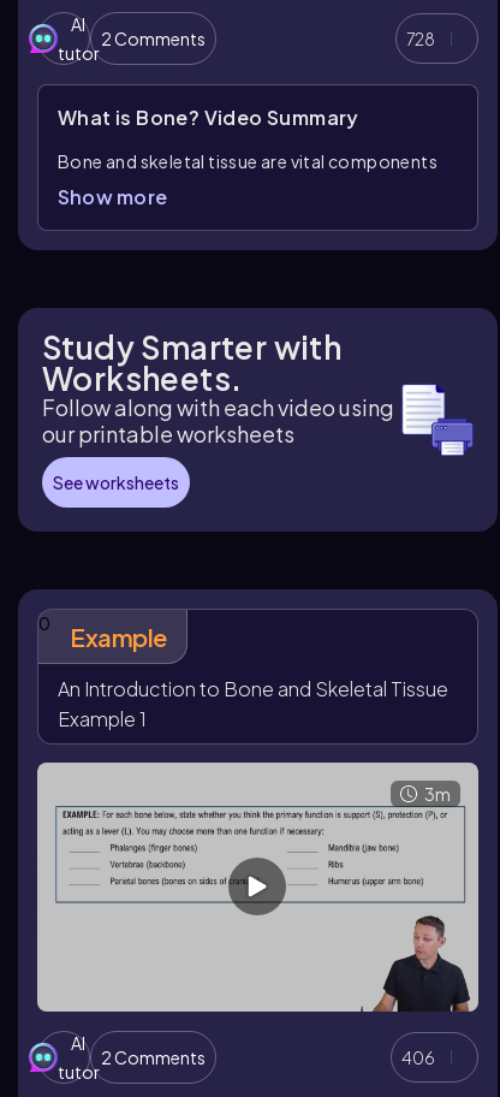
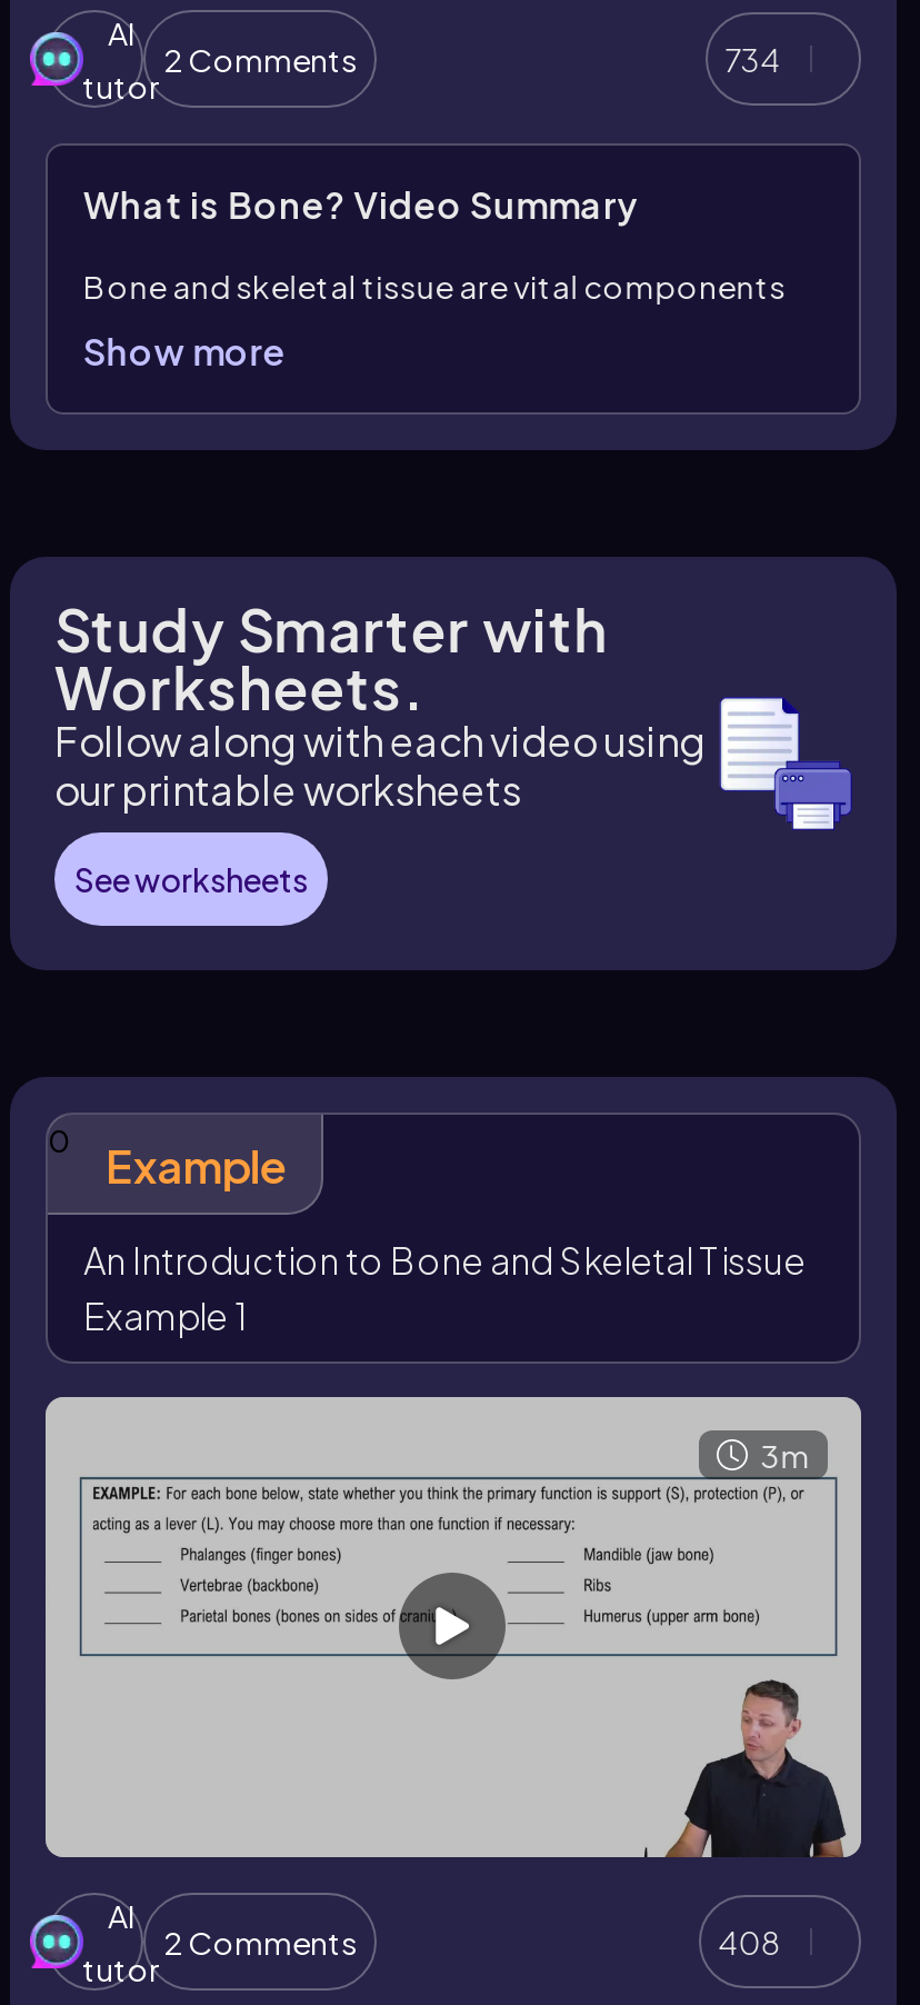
- 728
+ 734

- 406
+ 408
